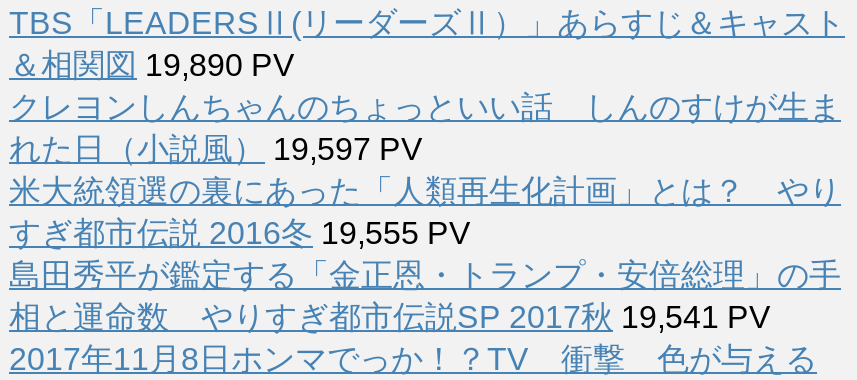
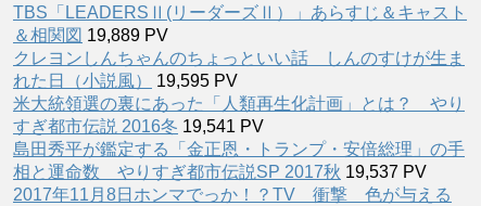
- ＆相関図19,890 PV
+ ＆相関図19,889 PV

- れた日（小説風）19,597 PV
+ れた日（小説風）19,595 PV

- すぎ都市伝説 2016冬19,555 PV
+ すぎ都市伝説 2016冬19,541 PV

- 相と運命数 やりすぎ都市伝説SP 2017秋19,541 PV
+ 相と運命数 やりすぎ都市伝説SP 2017秋19,537 PV
